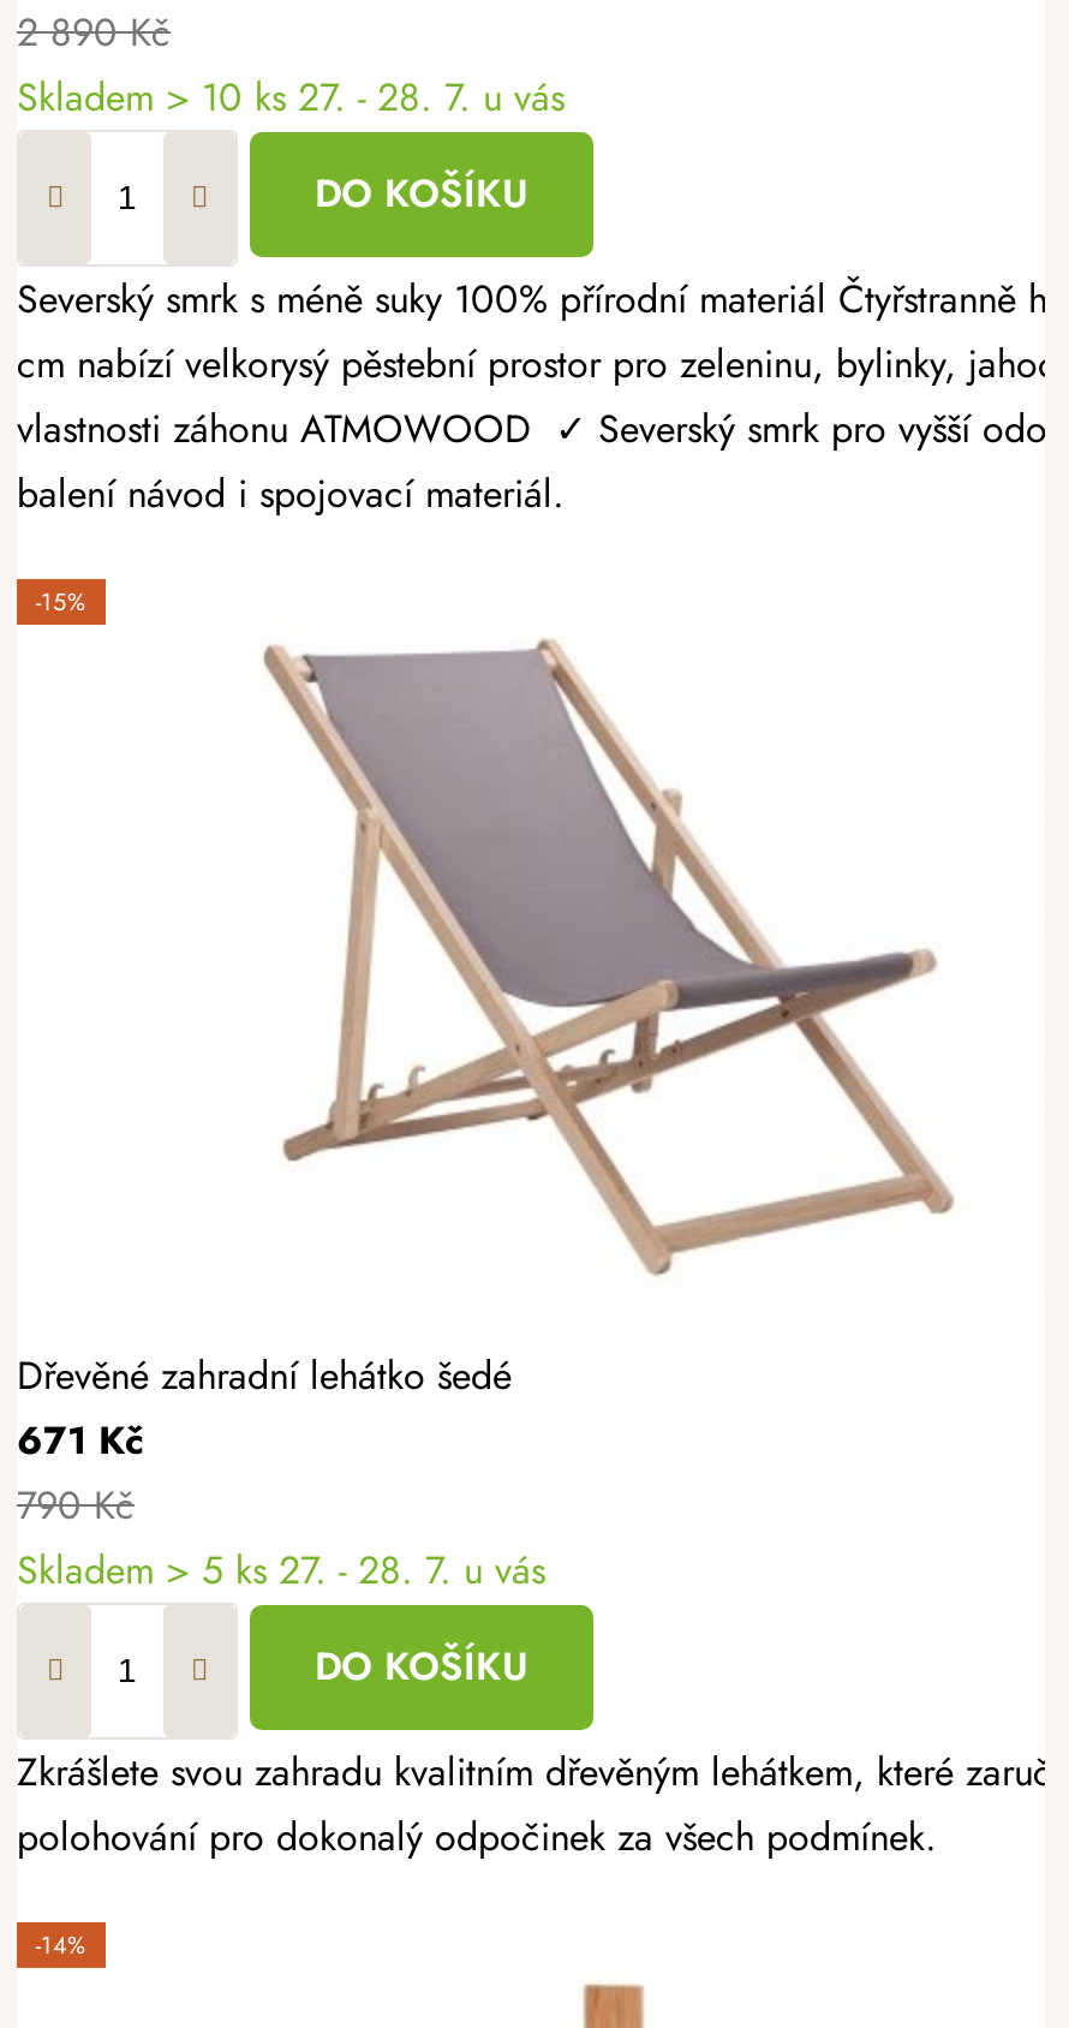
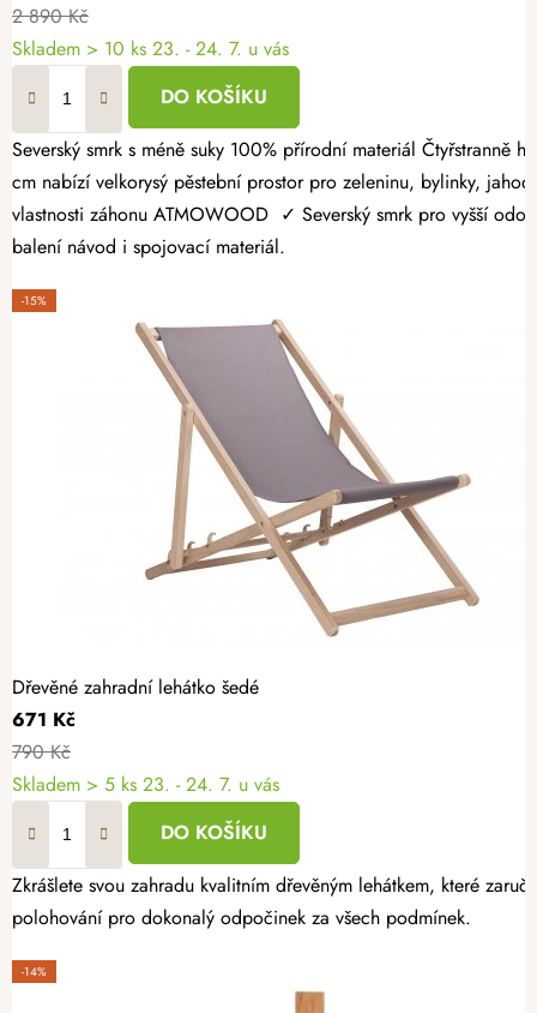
- Skladem > 10 ks 27. - 28. 7. u vás
+ Skladem > 10 ks 23. - 24. 7. u vás

- Skladem > 5 ks 27. - 28. 7. u vás
+ Skladem > 5 ks 23. - 24. 7. u vás
